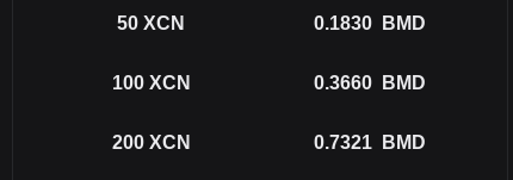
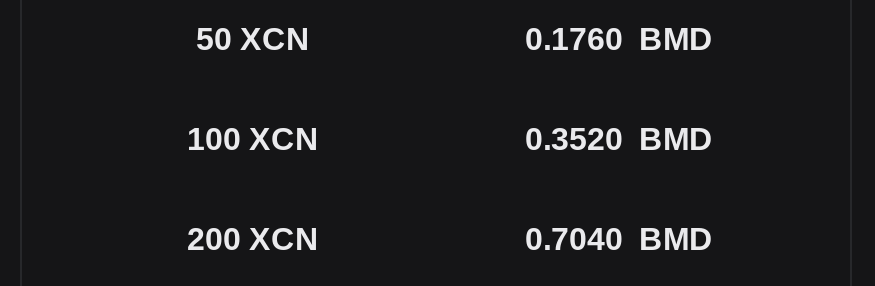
- 0.1830 BMD
+ 0.1760 BMD

- 0.3660 BMD
+ 0.3520 BMD

- 0.7321 BMD
+ 0.7040 BMD
